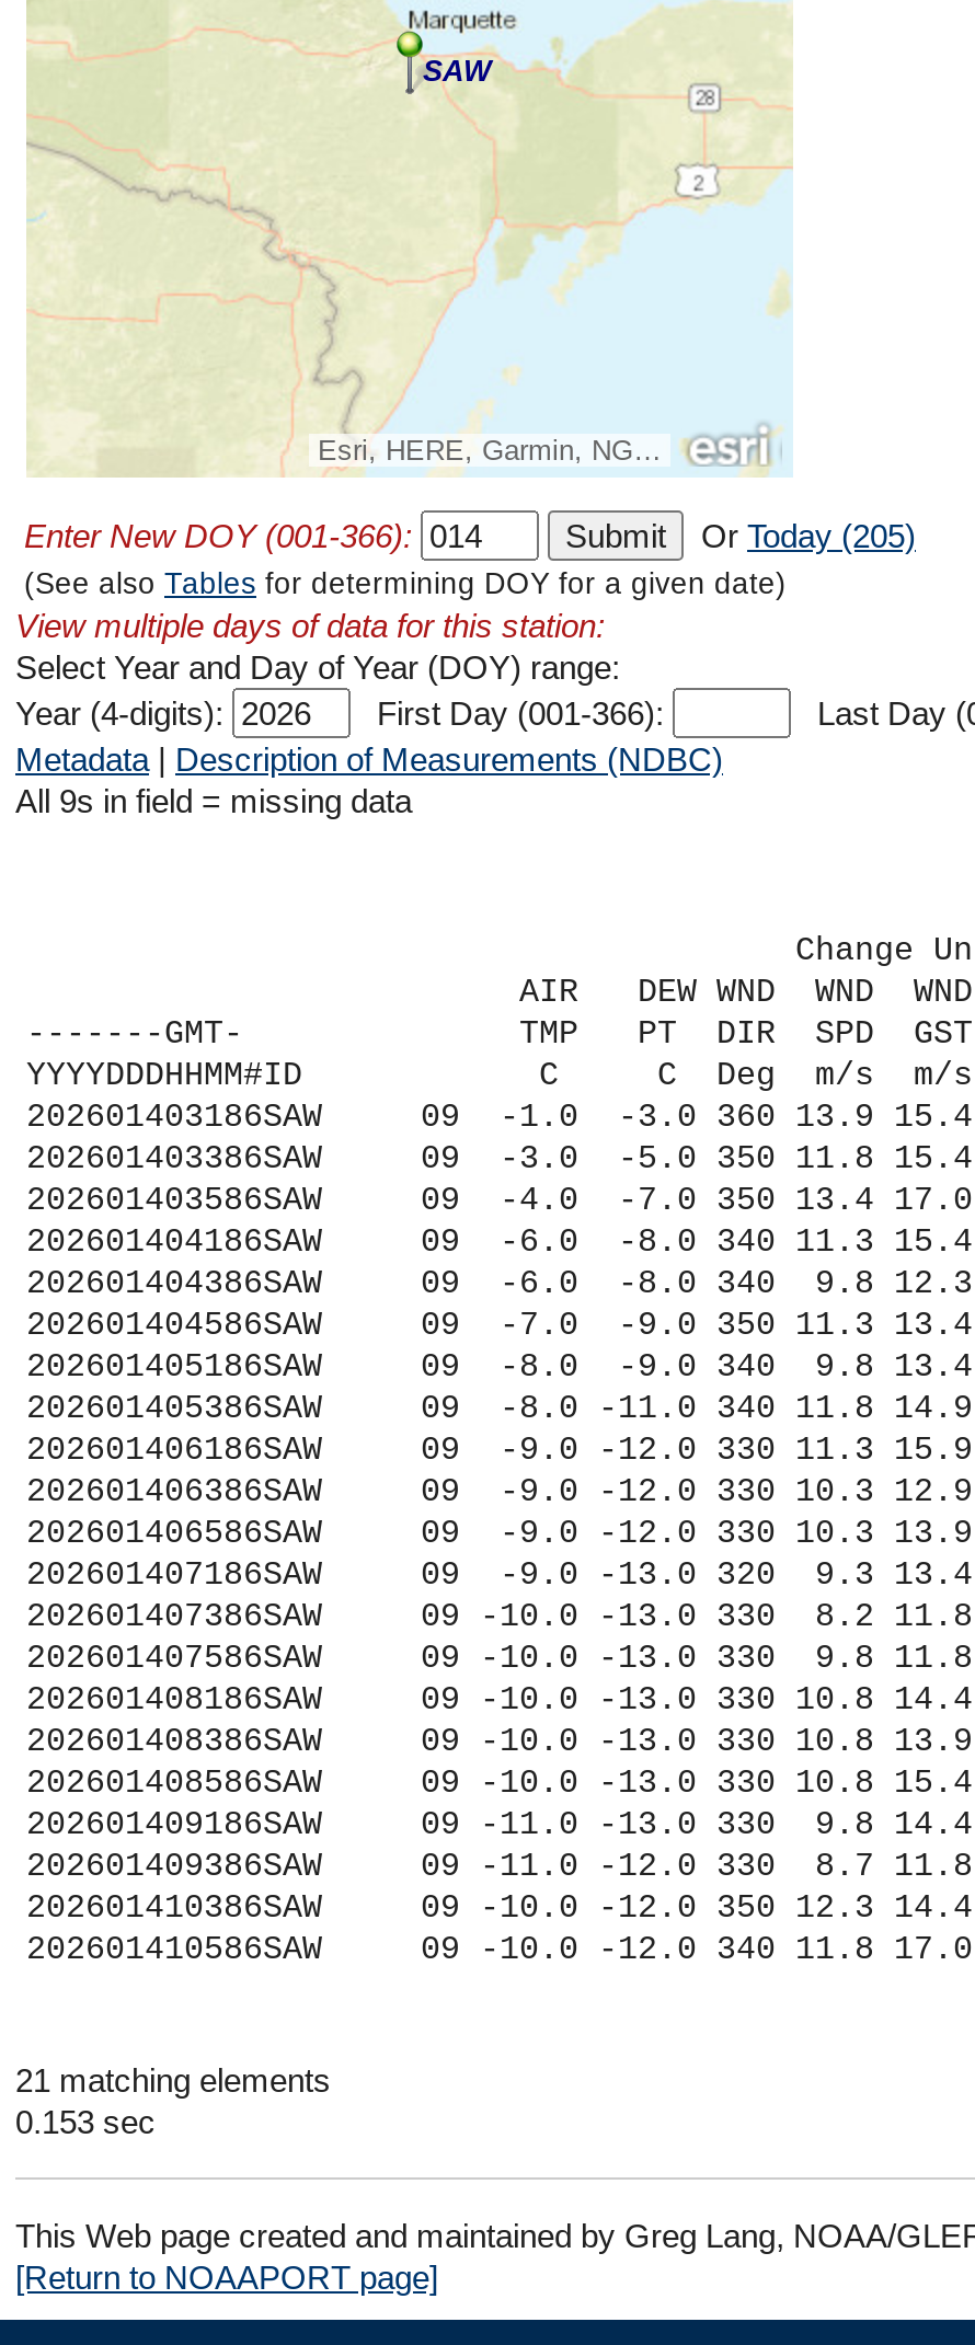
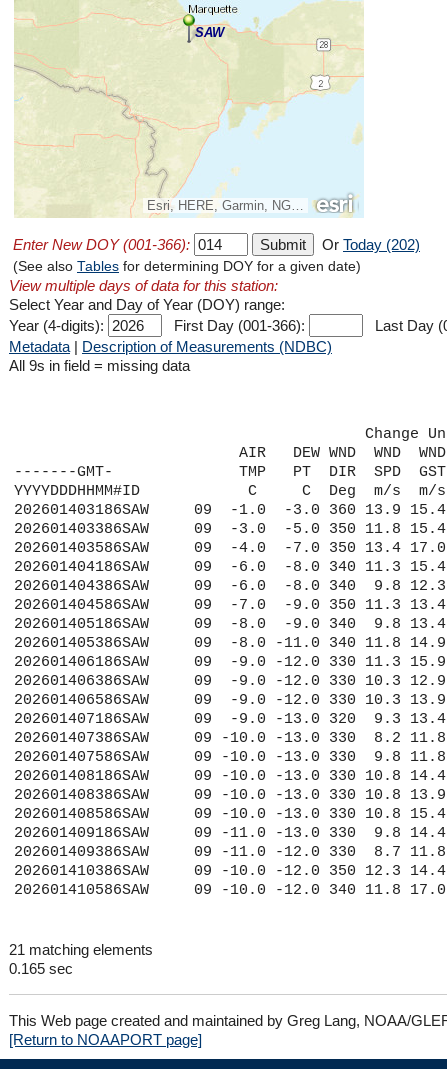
- Or Today (205)
+ Or Today (202)

- 0.153 sec
+ 0.165 sec
